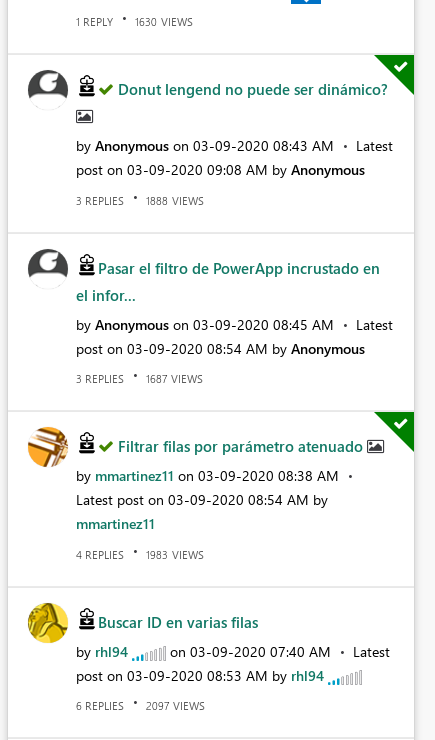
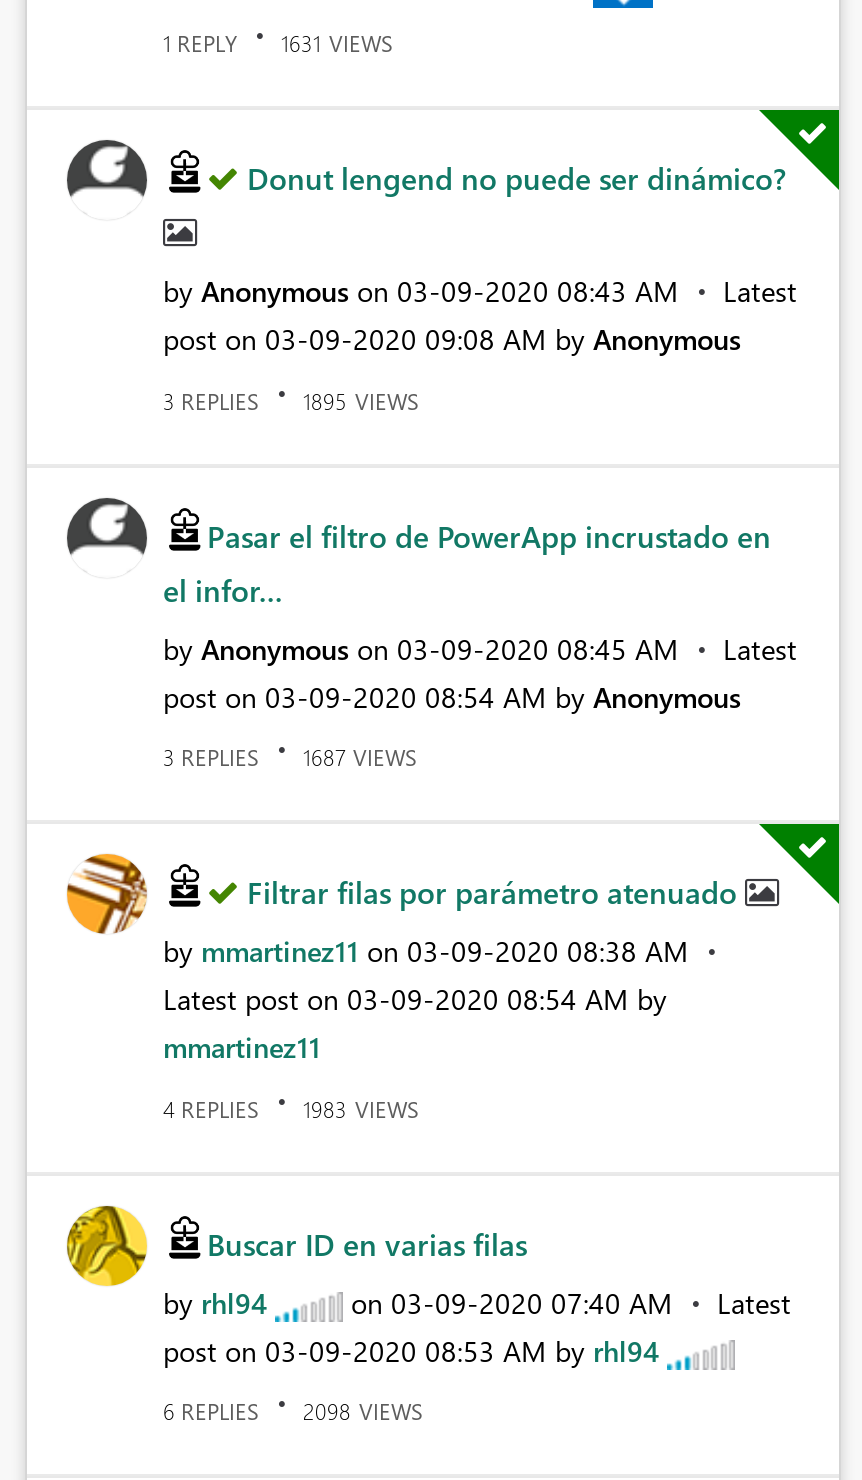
- 1 REPLY 1630 VIEWS
+ 1 REPLY 1631 VIEWS

- 3 REPLIES 1888 VIEWS
+ 3 REPLIES 1895 VIEWS

- 6 REPLIES 2097 VIEWS
+ 6 REPLIES 2098 VIEWS
